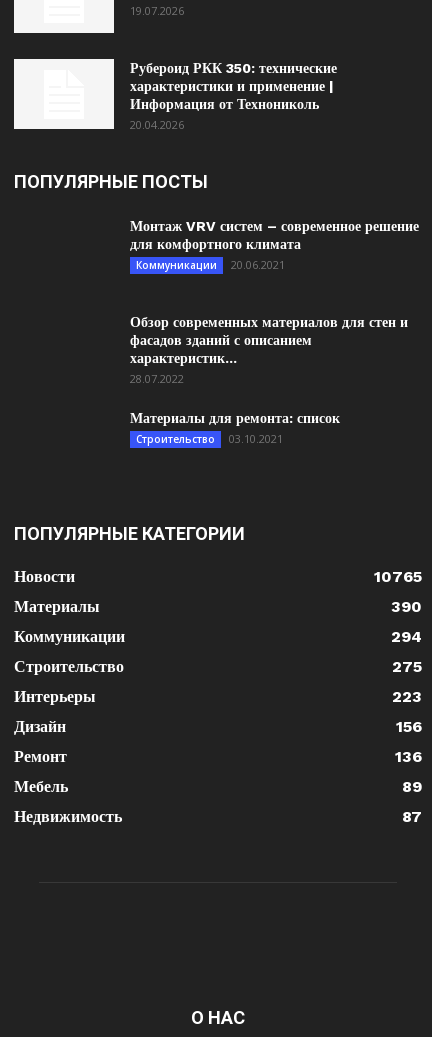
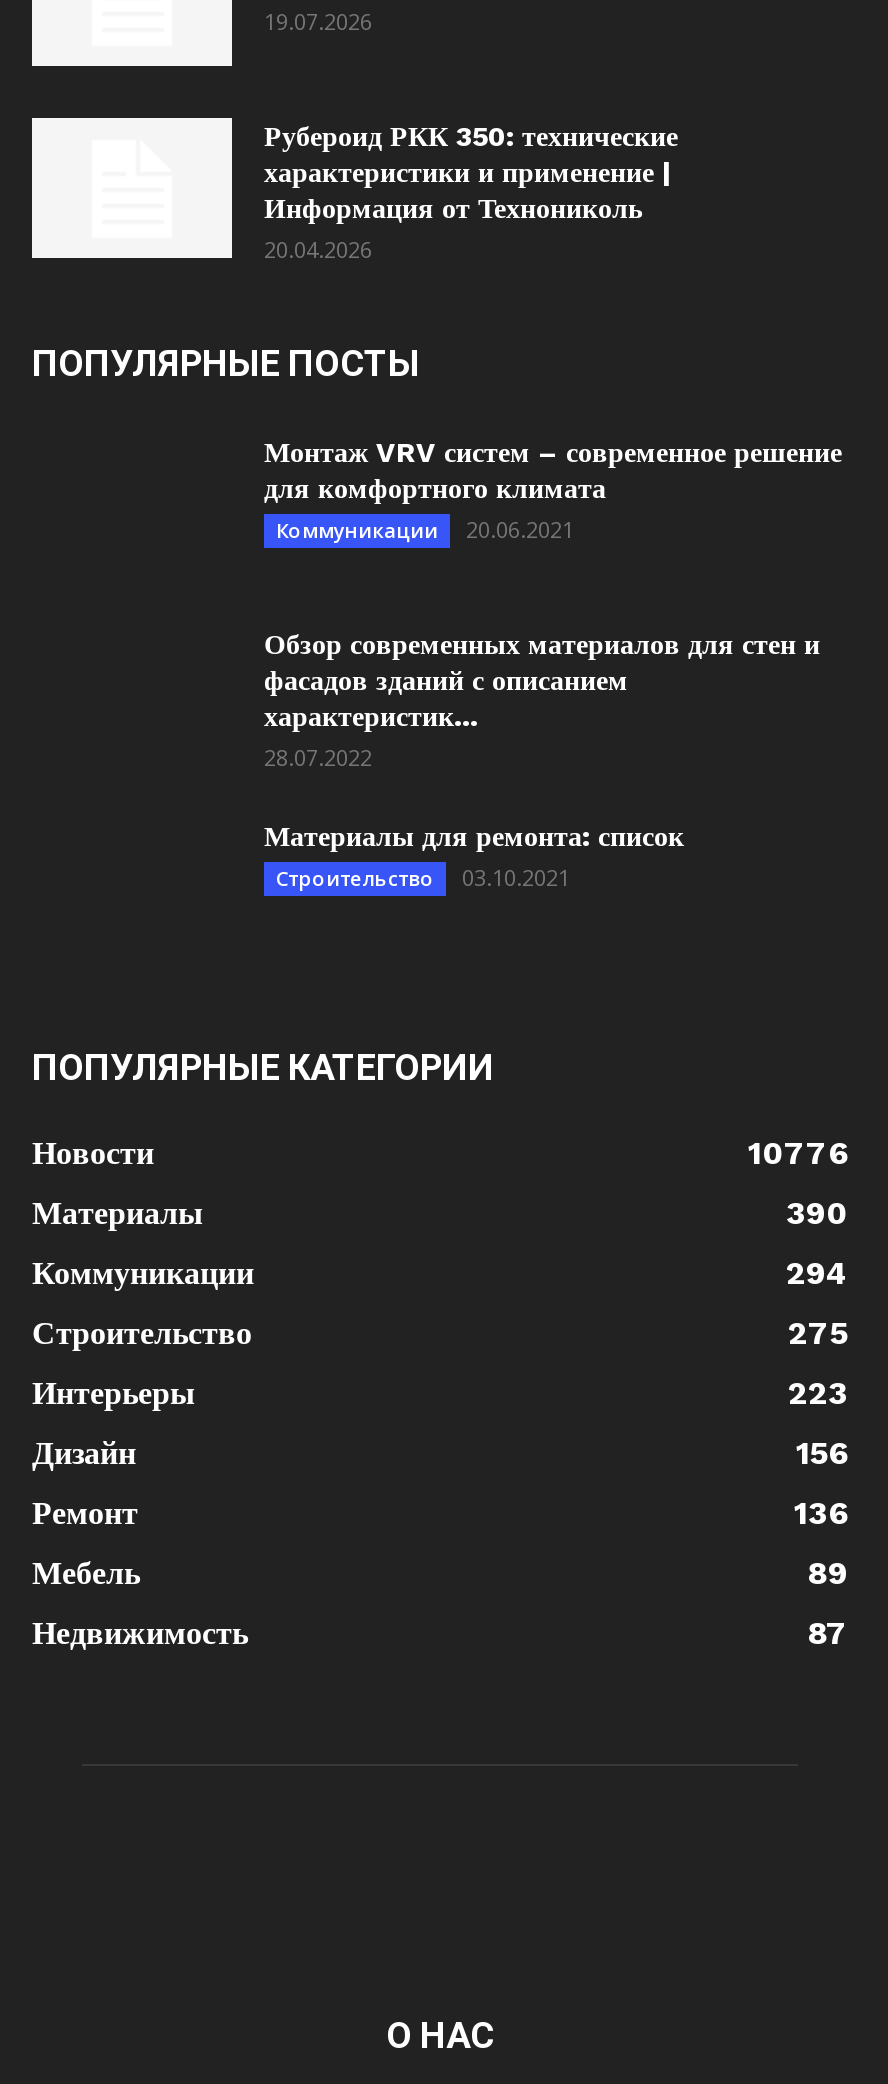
- 10765
+ 10776
